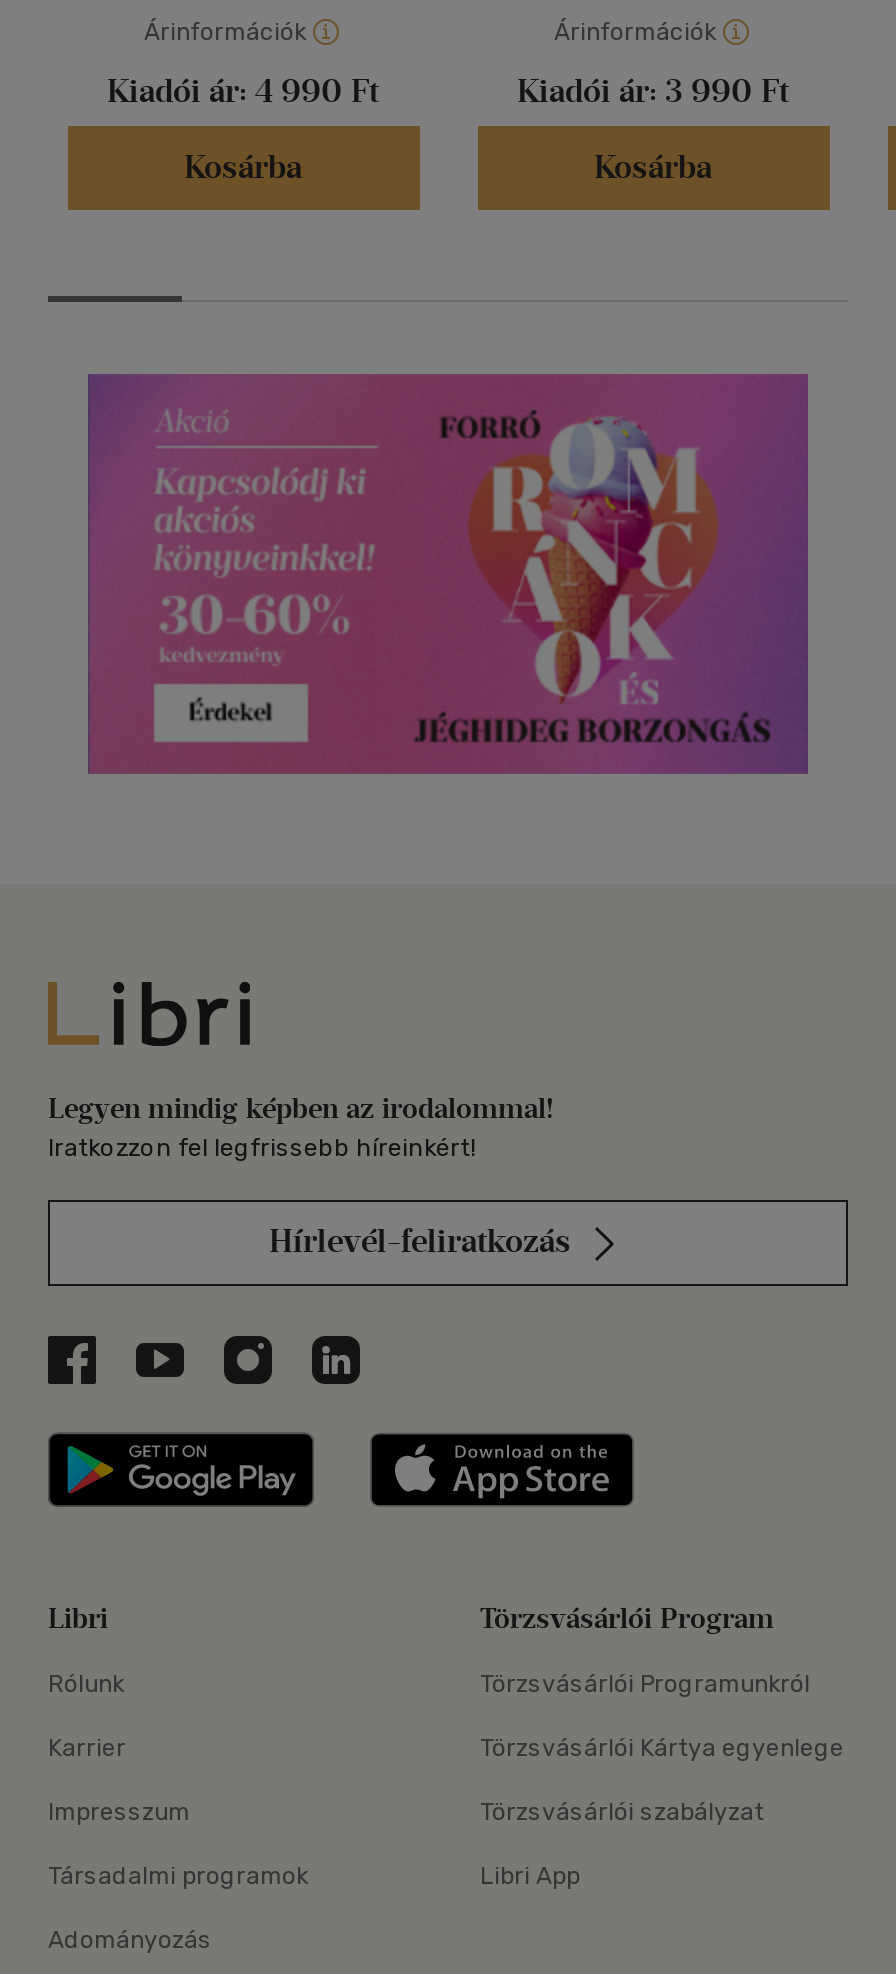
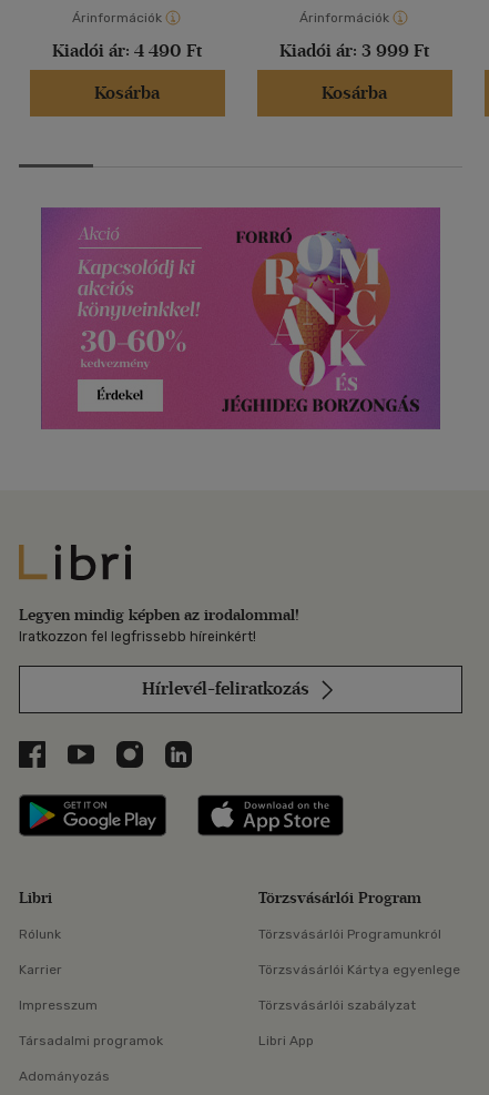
- Kiadói ár: 4 990 Ft
+ Kiadói ár: 4 490 Ft

- Kiadói ár: 3 990 Ft
+ Kiadói ár: 3 999 Ft
